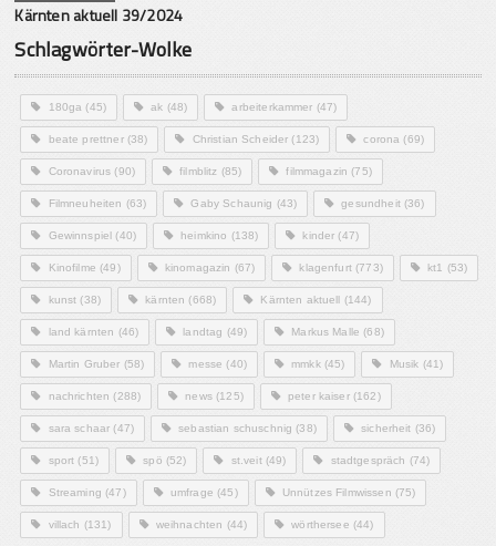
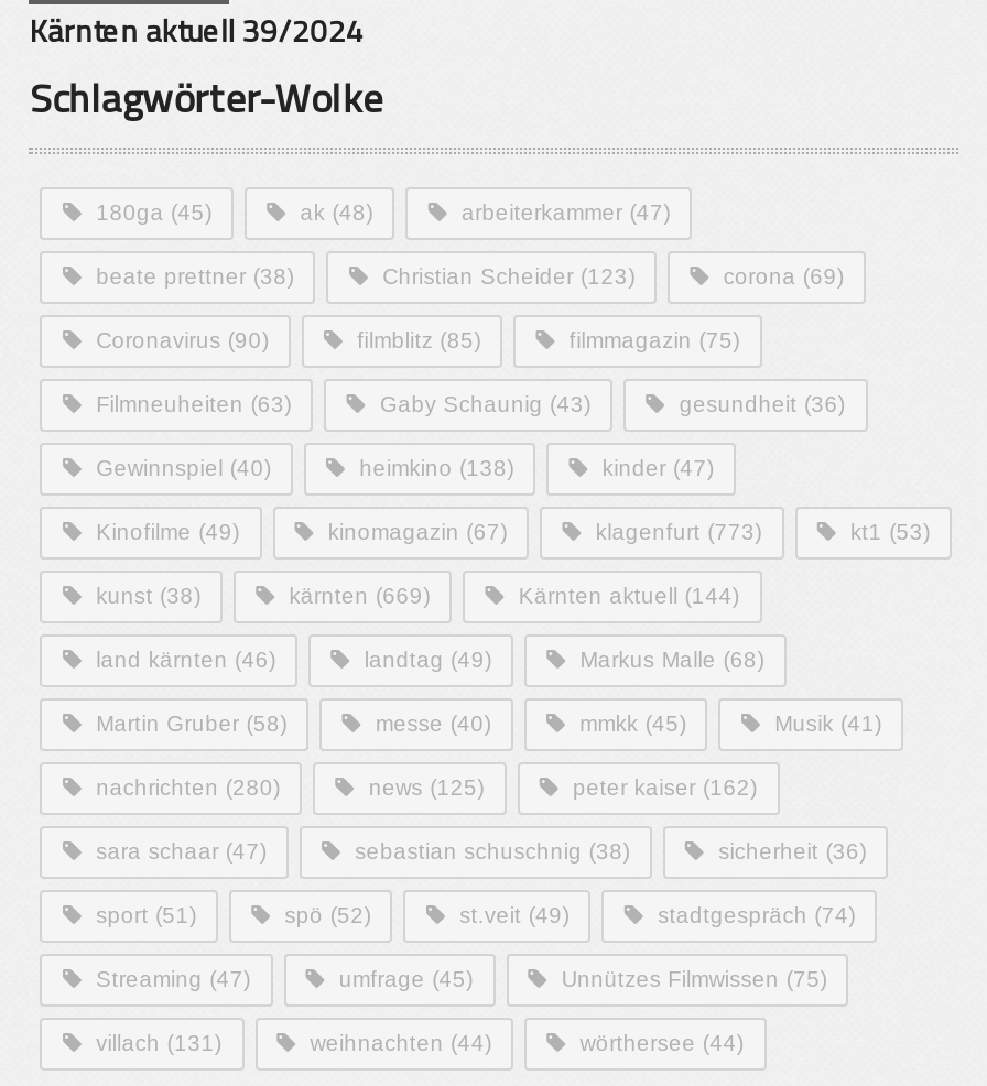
- kärnten (668)
+ kärnten (669)

- nachrichten (288)
+ nachrichten (280)
